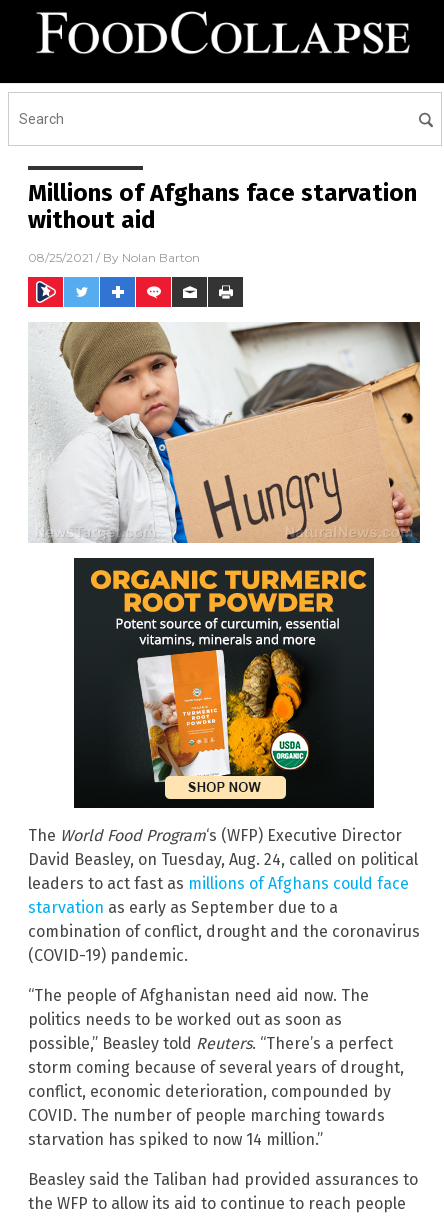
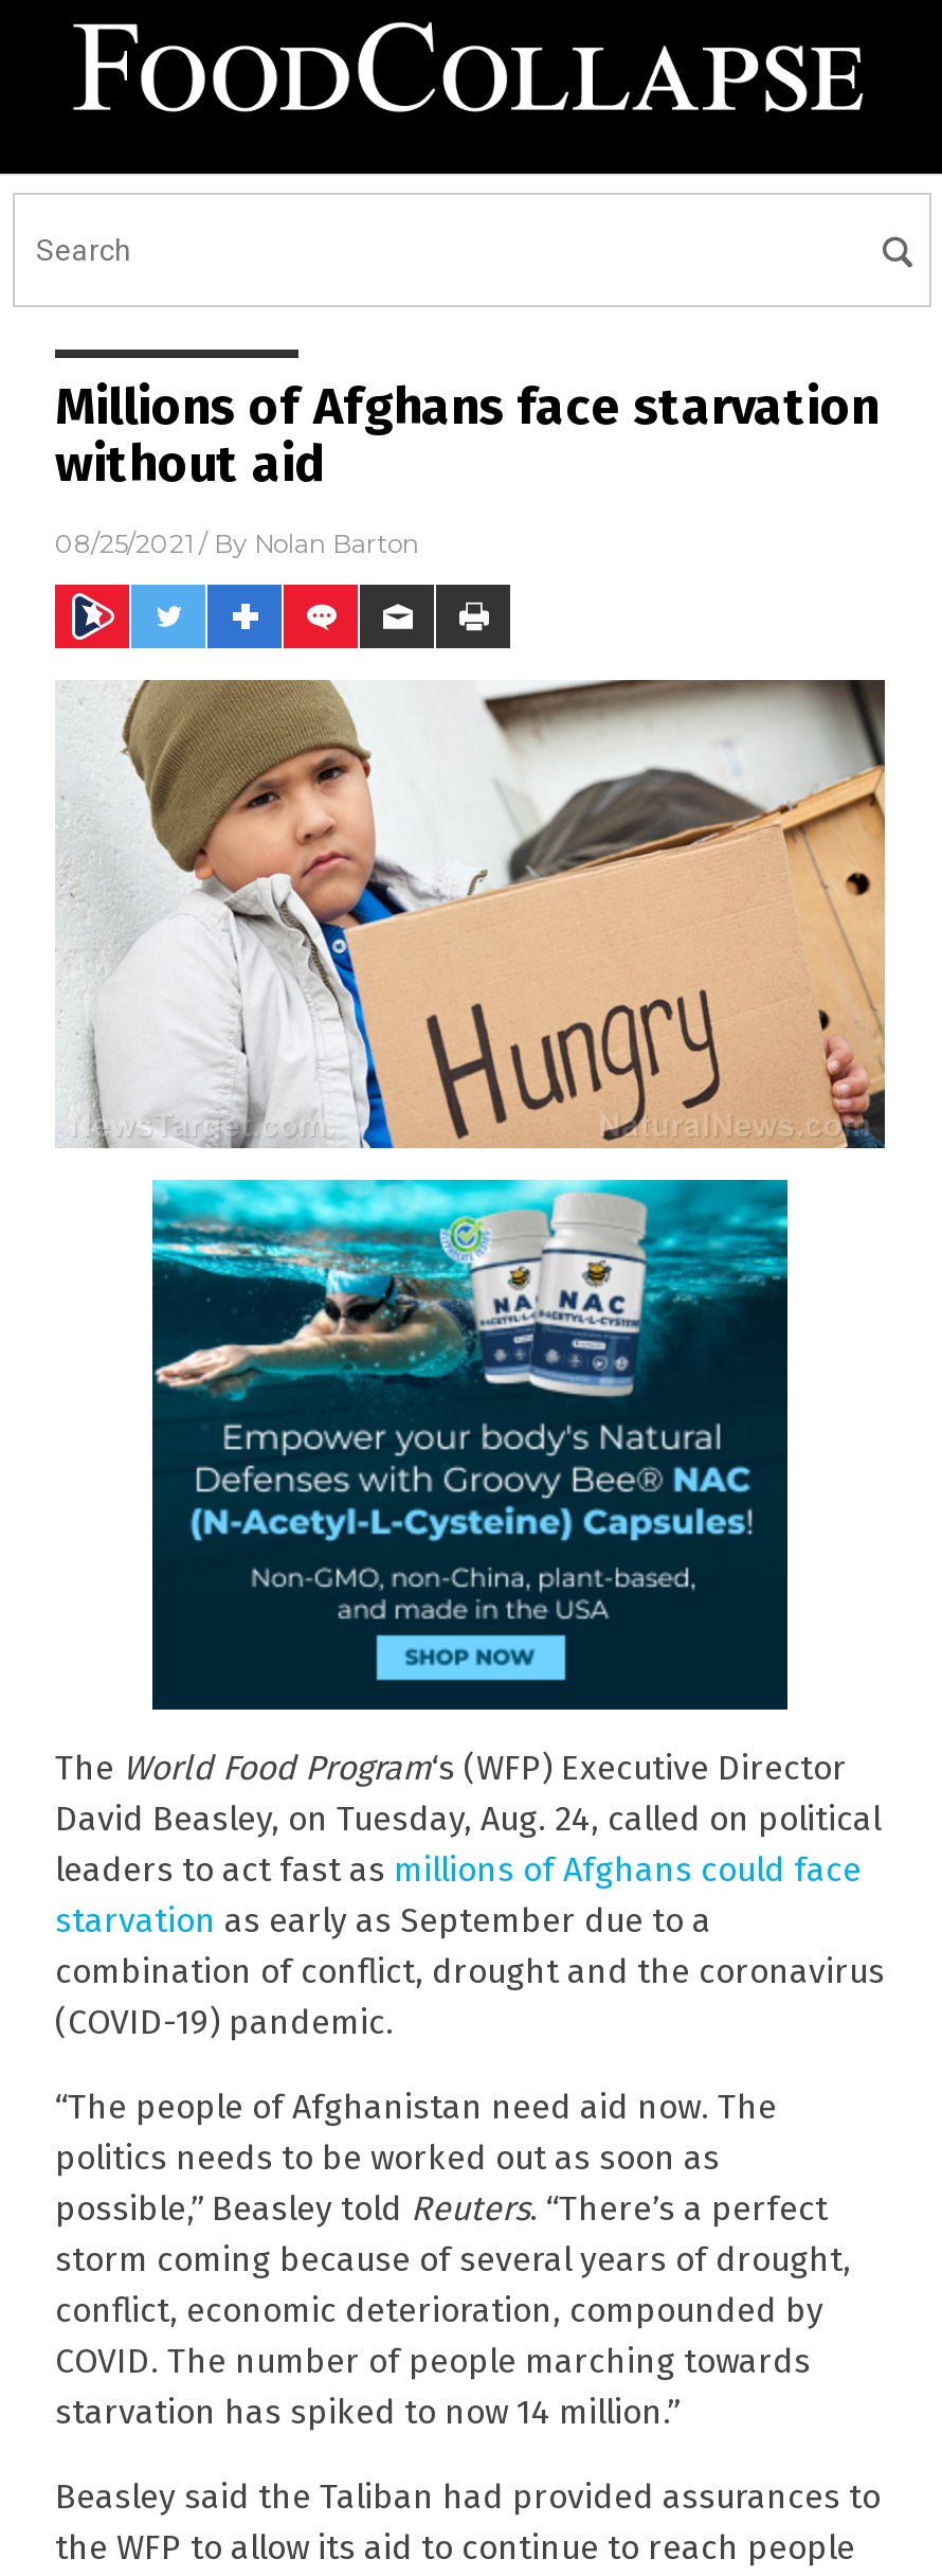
- [image]
+ [image]
